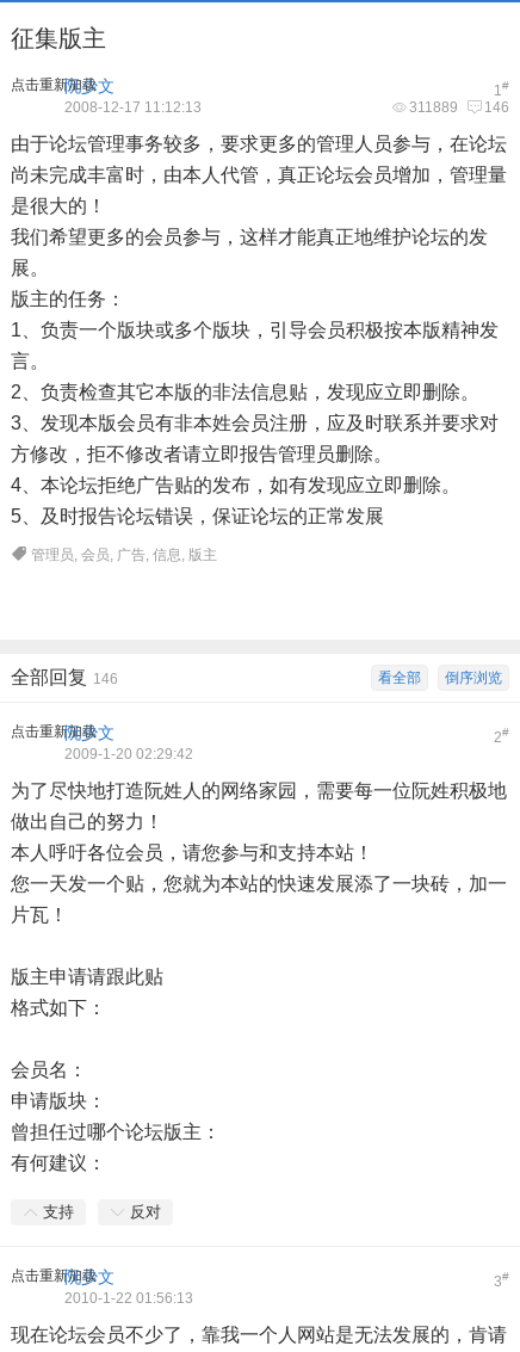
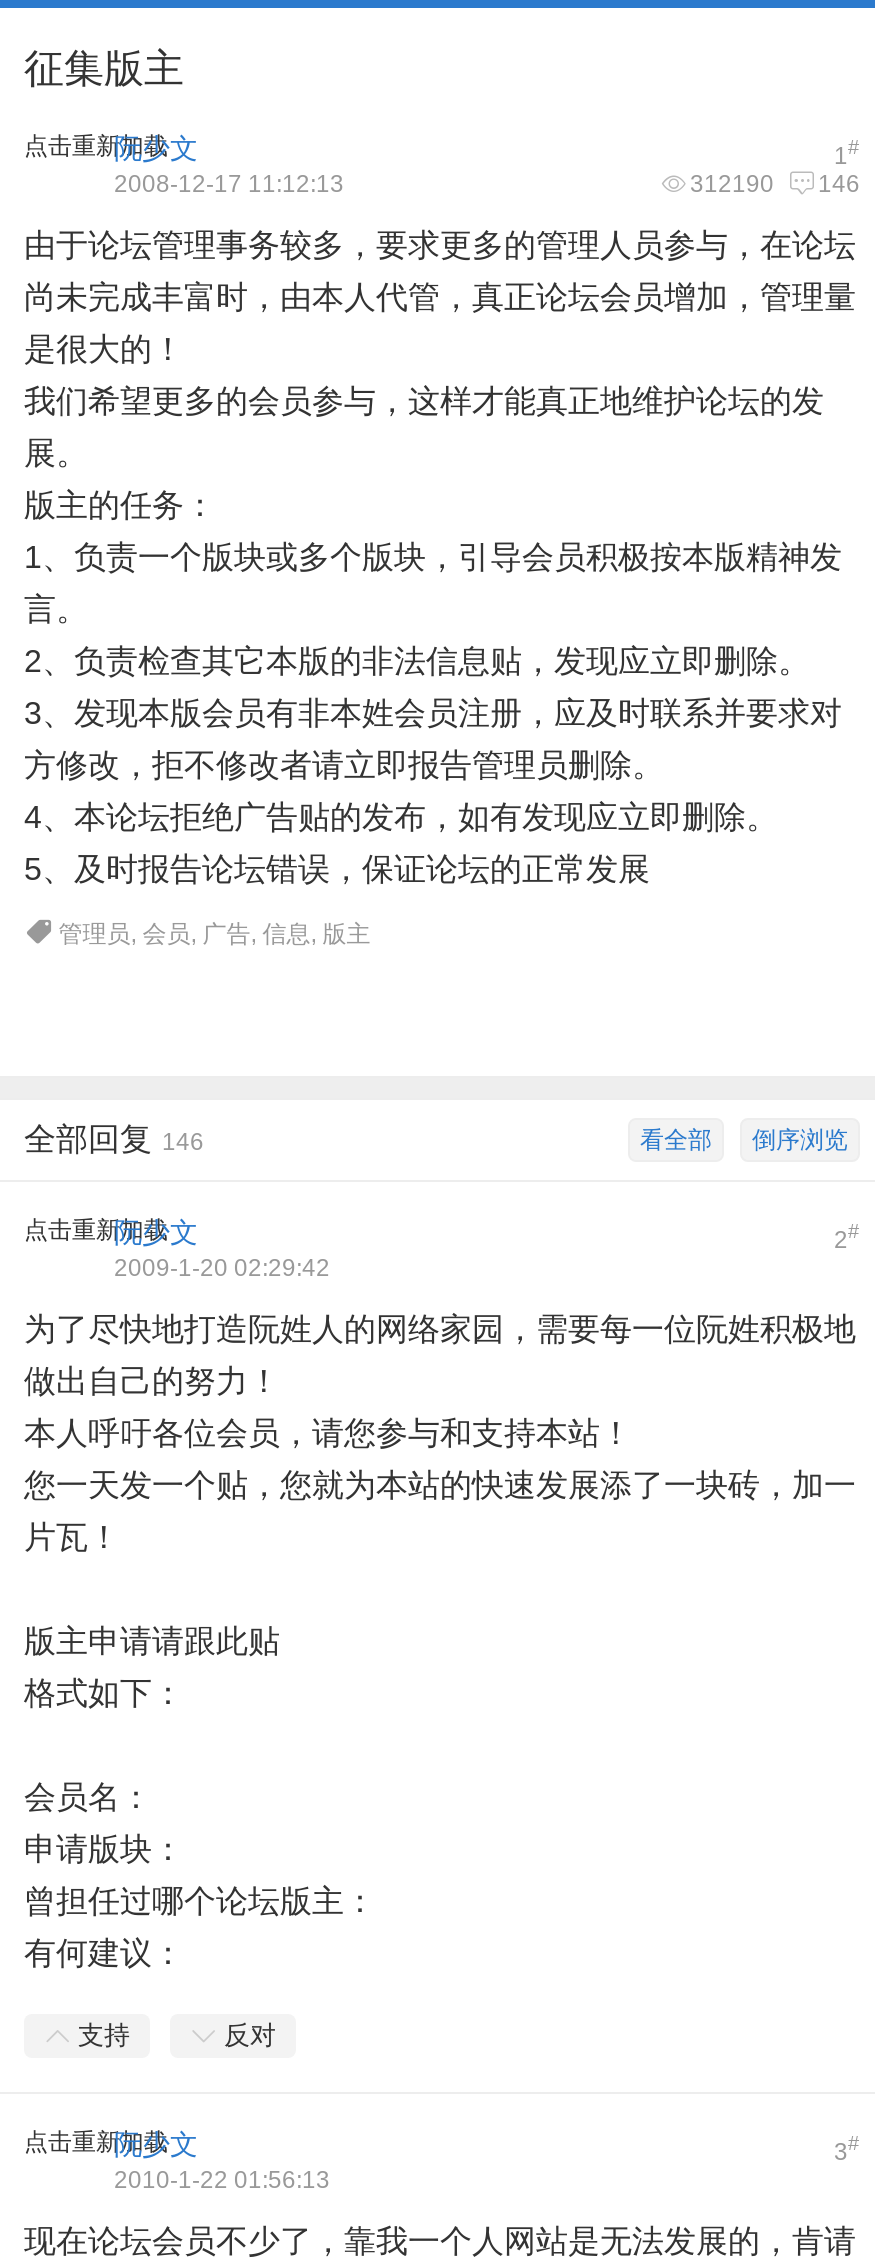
- 311889 146
+ 312190 146
